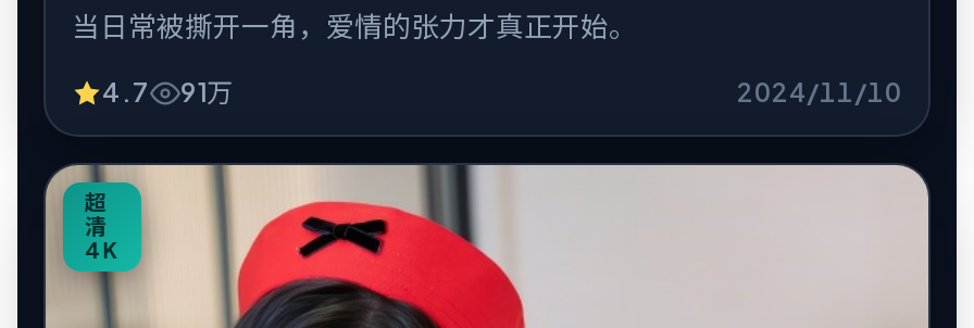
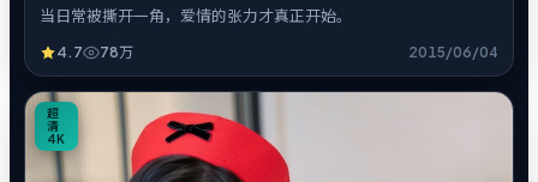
- 4.7 91万
+ 4.7 78万

- 2024/11/10
+ 2015/06/04
